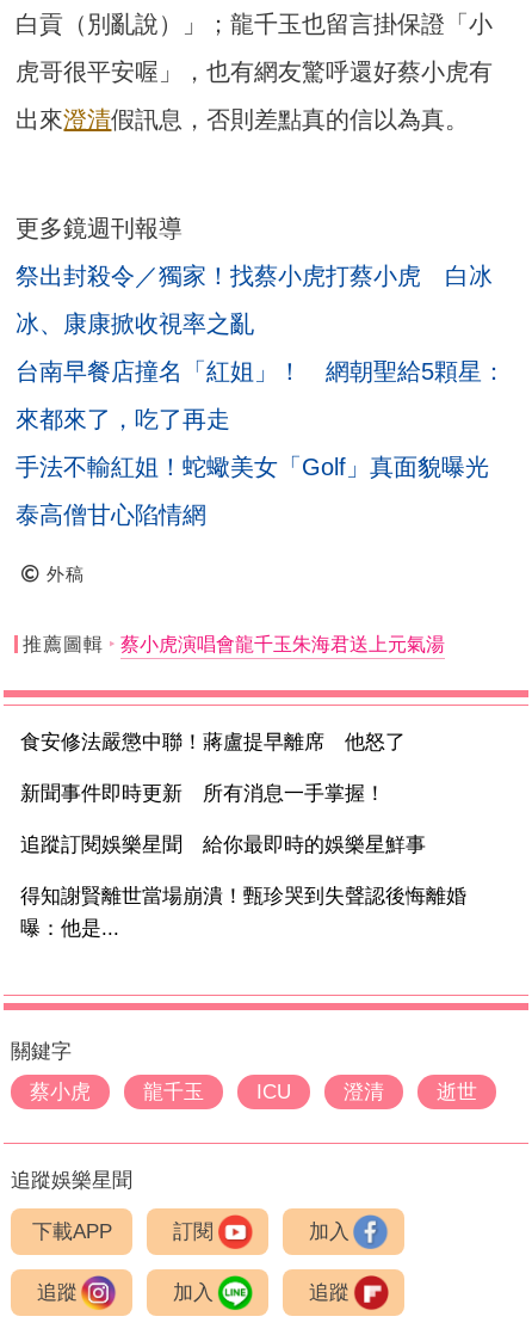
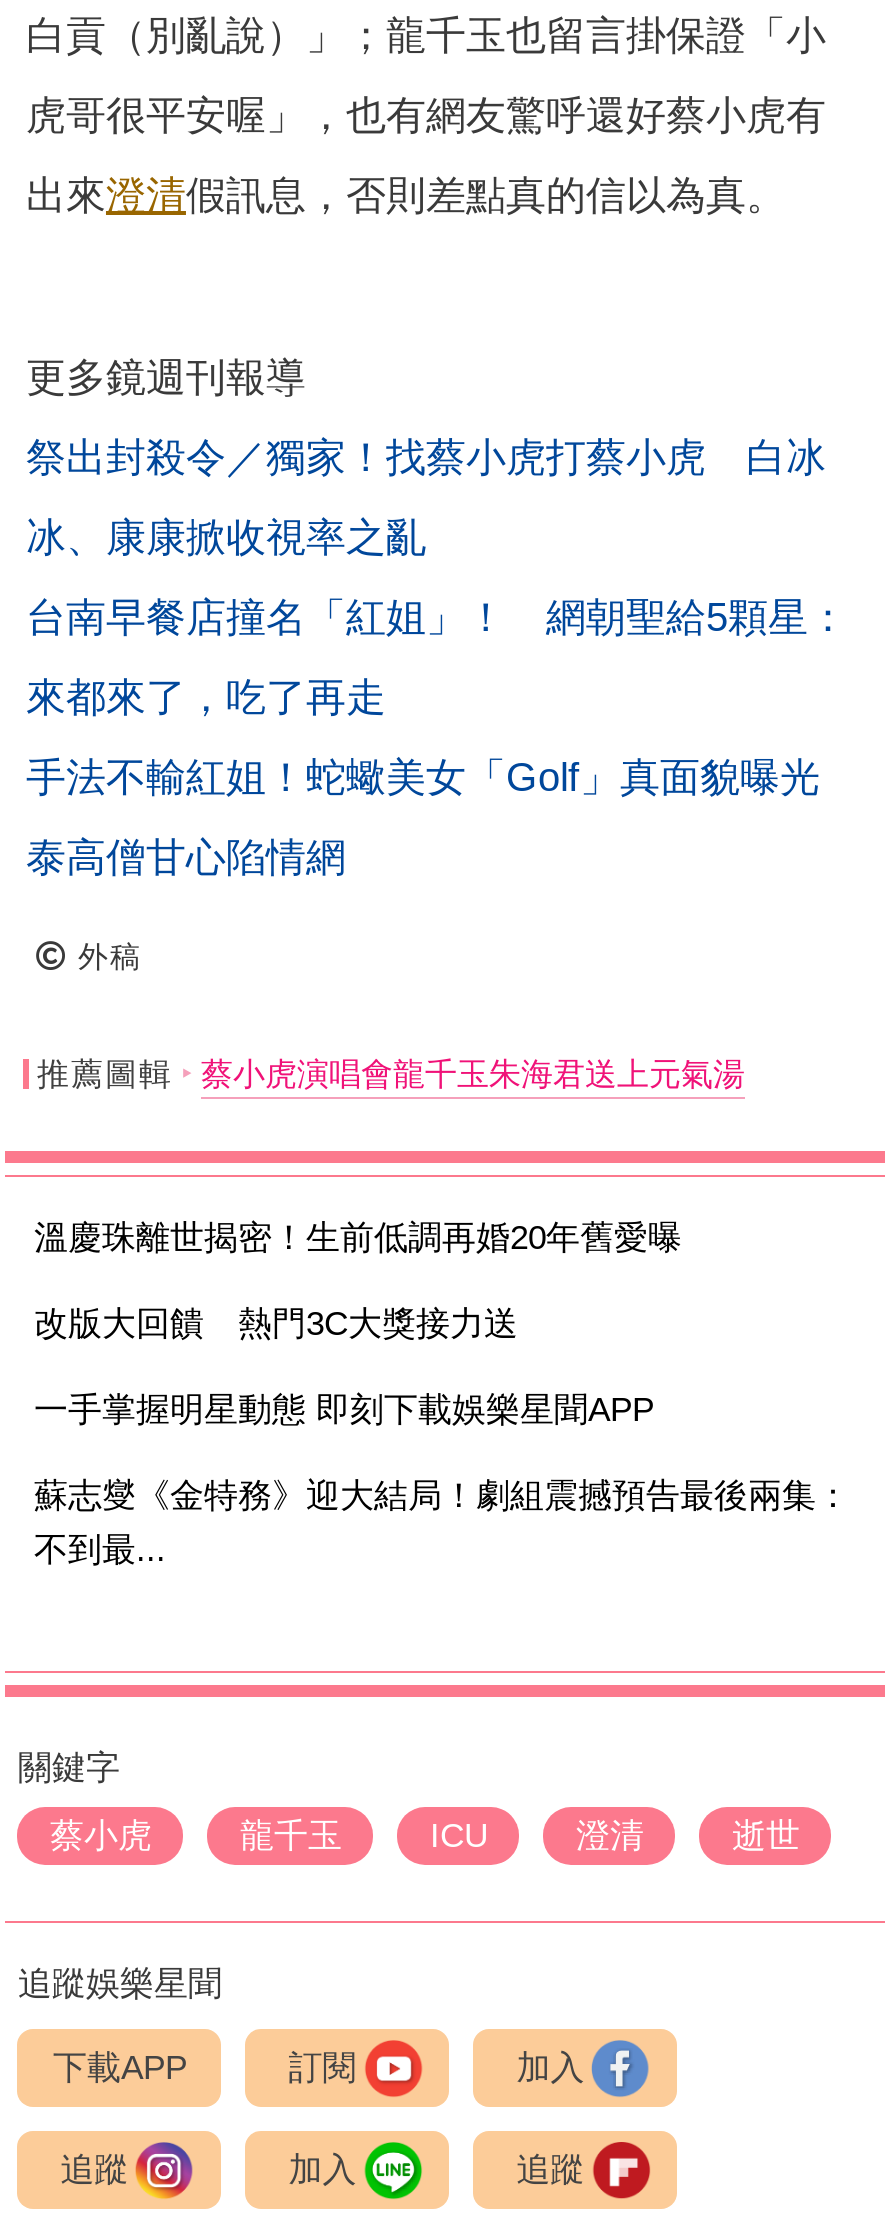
- 食安修法嚴懲中聯！蔣盧提早離席 他怒了
+ 溫慶珠離世揭密！生前低調再婚20年舊愛曝

- 新聞事件即時更新 所有消息一手掌握！
+ 改版大回饋 熱門3C大獎接力送

- 追蹤訂閱娛樂星聞 給你最即時的娛樂星鮮事
+ 一手掌握明星動態 即刻下載娛樂星聞APP

- 得知謝賢離世當場崩潰！甄珍哭到失聲認後悔離婚
- 曝：他是...
+ 蘇志燮《金特務》迎大結局！劇組震撼預告最後兩集：
+ 不到最...
